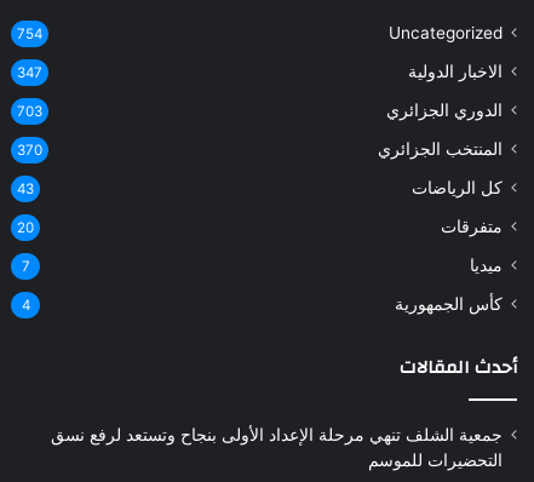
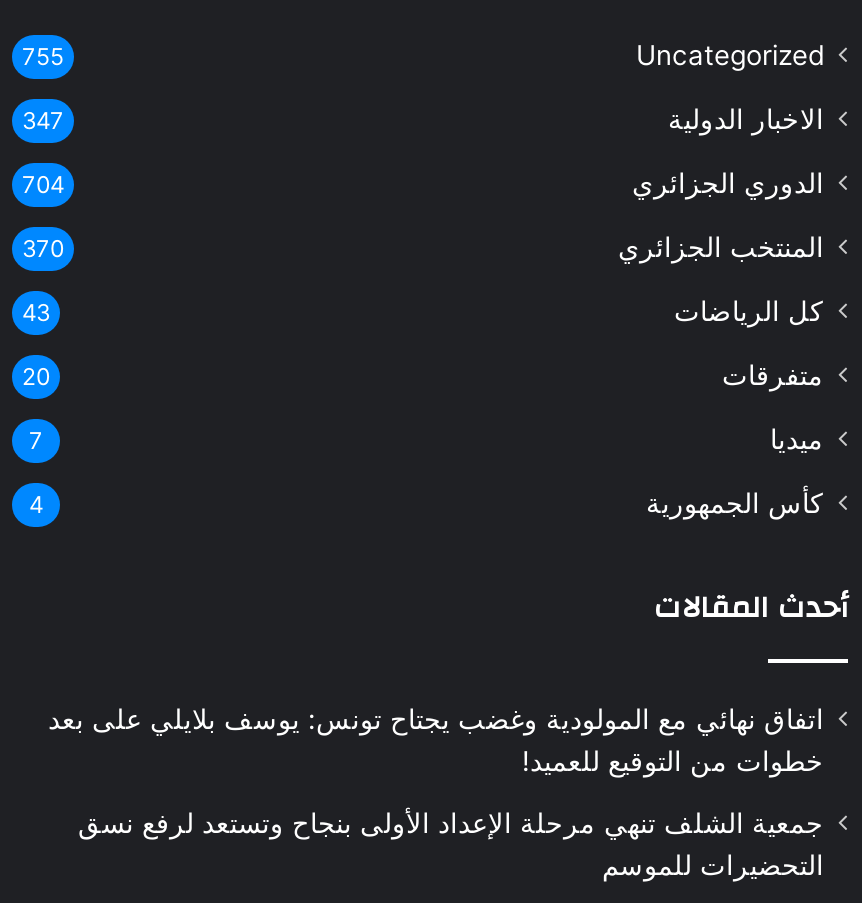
- 754
+ 755

- 703
+ 704

+ اتفاق نهائي مع المولودية وغضب يجتاح تونس: يوسف بلايلي على بعد
+ خطوات من التوقيع للعميد!
